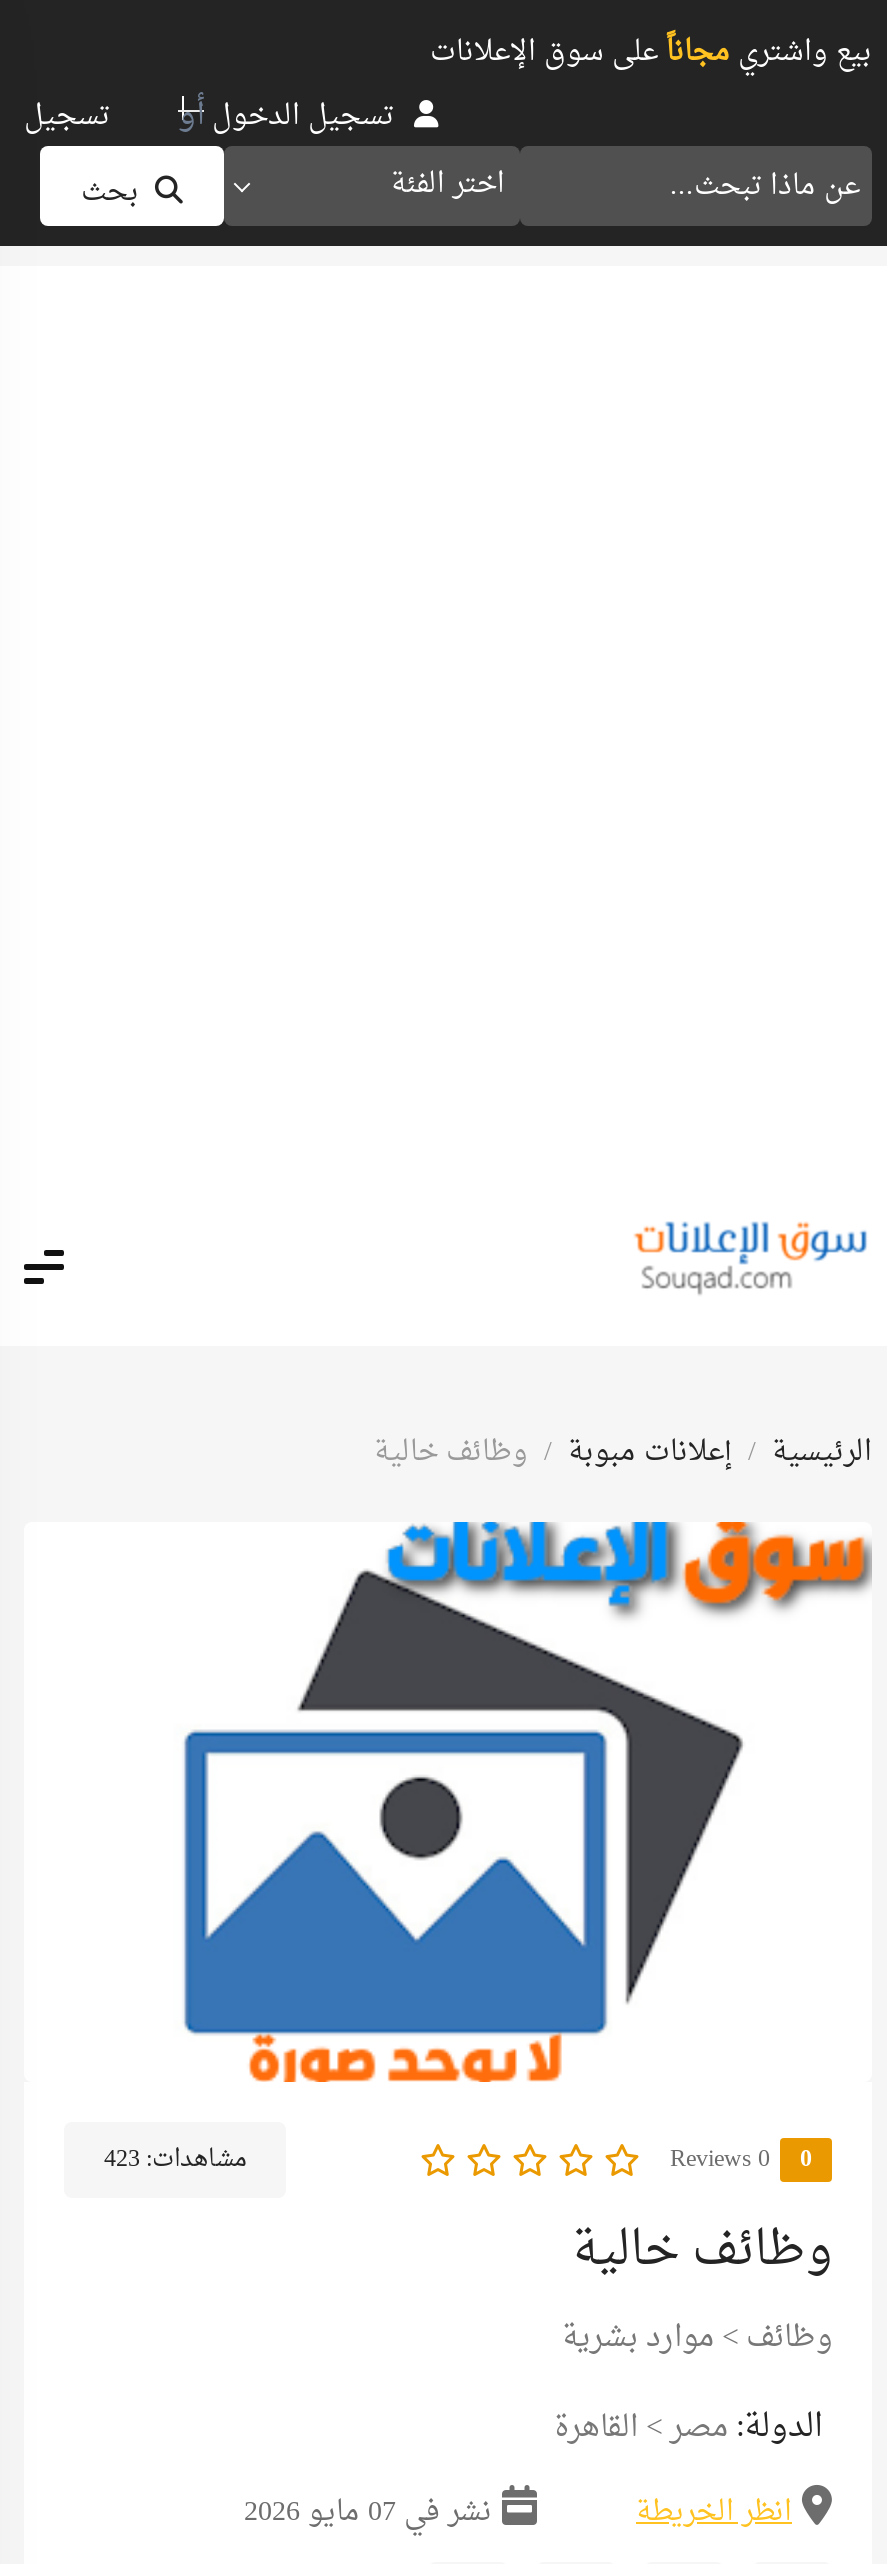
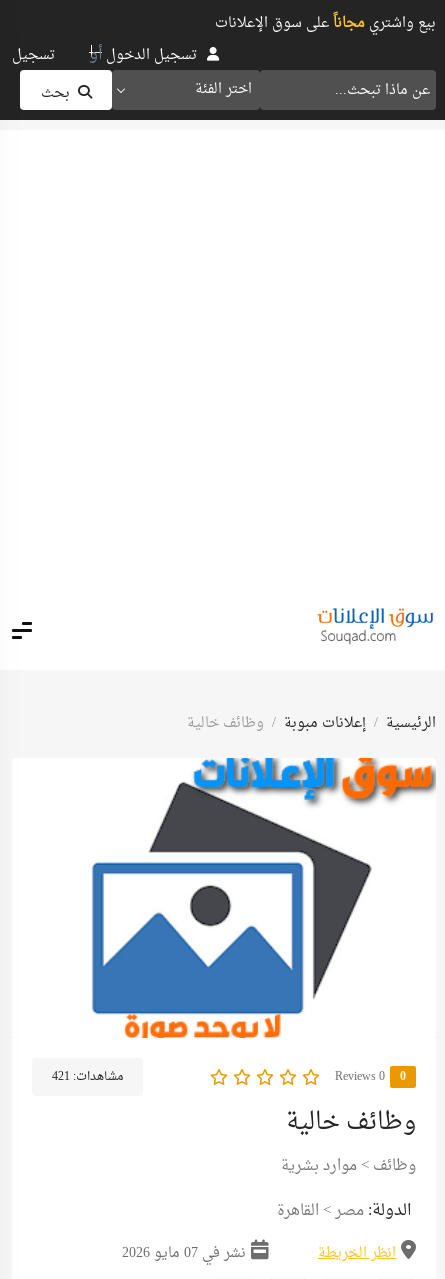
- مشاهدات: 423
+ مشاهدات: 421
